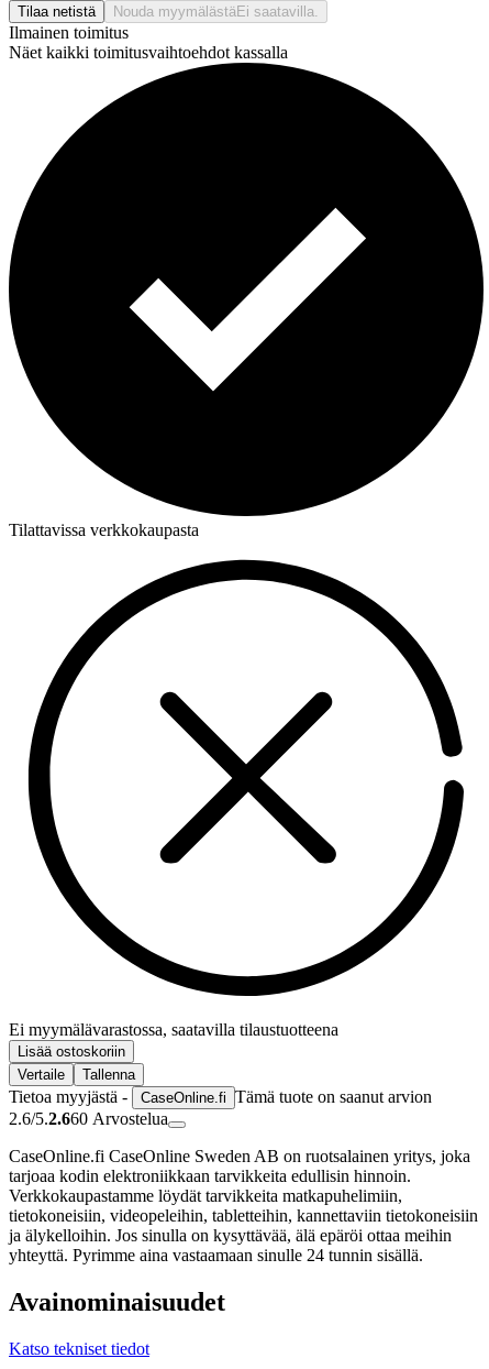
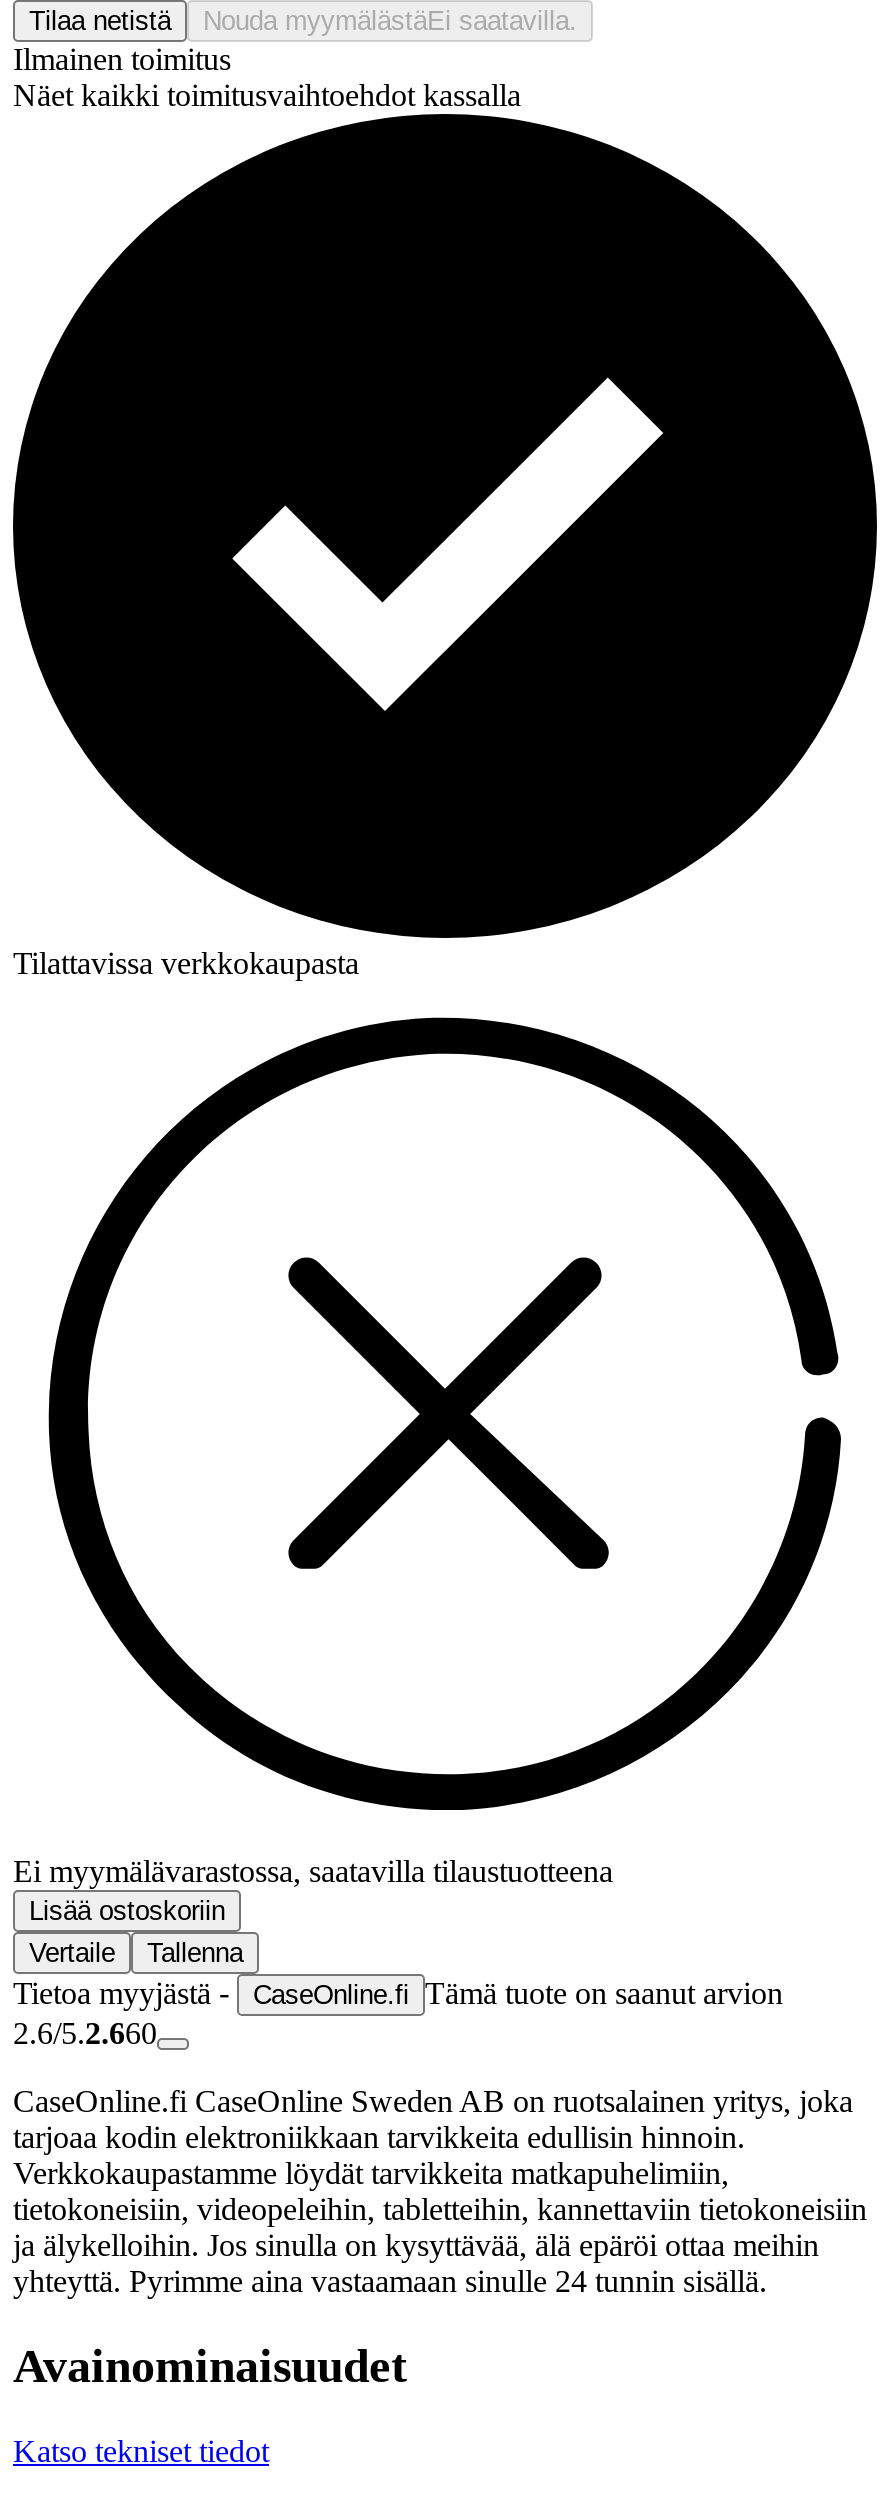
- 2.6/5.2.660 Arvostelua
+ 2.6/5.2.660
